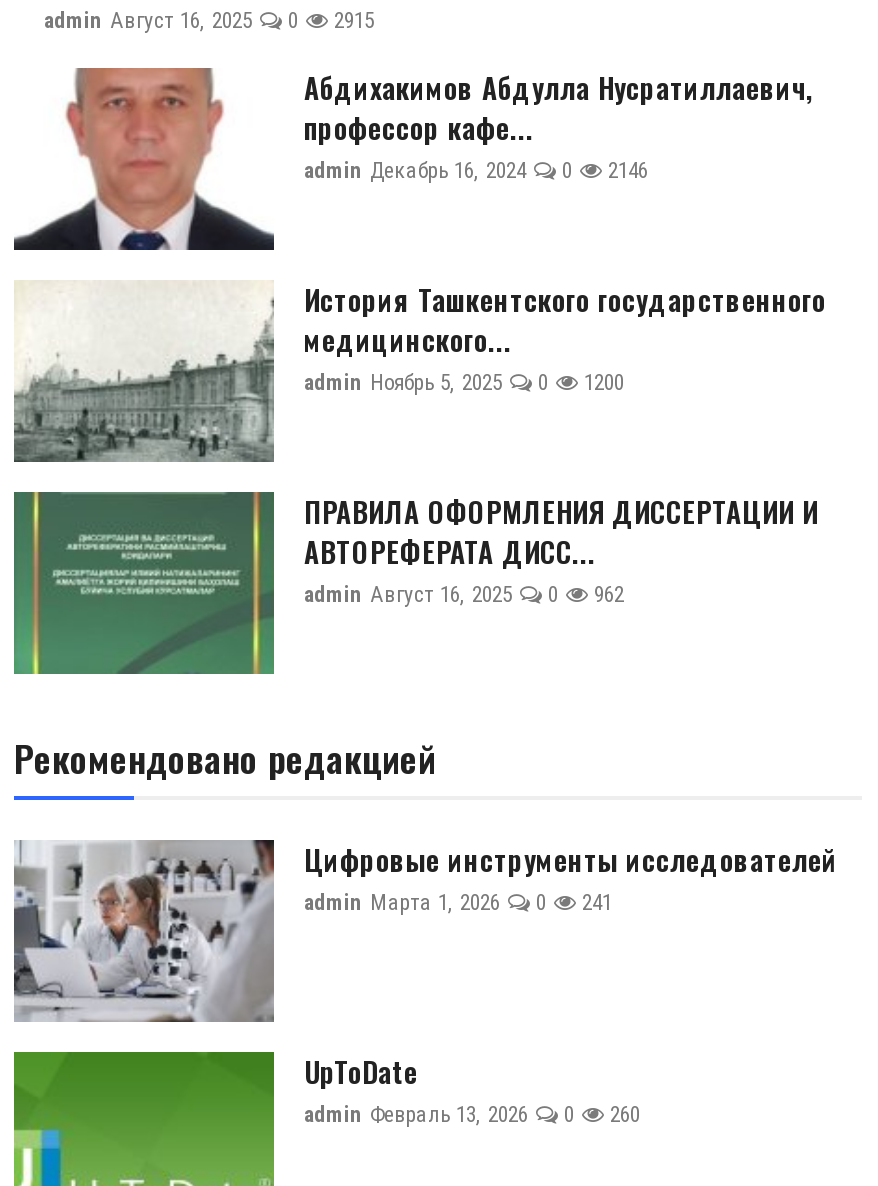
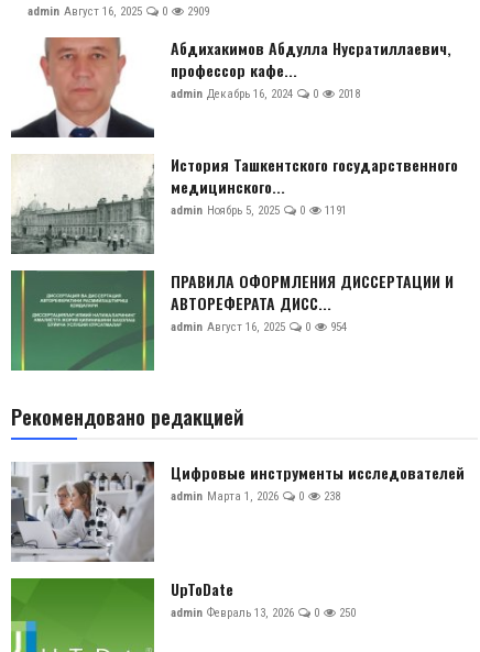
- 2915
+ 2909

- admin Декабрь 16, 2024 0 2146
+ admin Декабрь 16, 2024 0 2018

- admin Ноябрь 5, 2025 0 1200
+ admin Ноябрь 5, 2025 0 1191

- admin Август 16, 2025 0 962
+ admin Август 16, 2025 0 954

- admin Марта 1, 2026 0 241
+ admin Марта 1, 2026 0 238

- admin Февраль 13, 2026 0 260
+ admin Февраль 13, 2026 0 250
